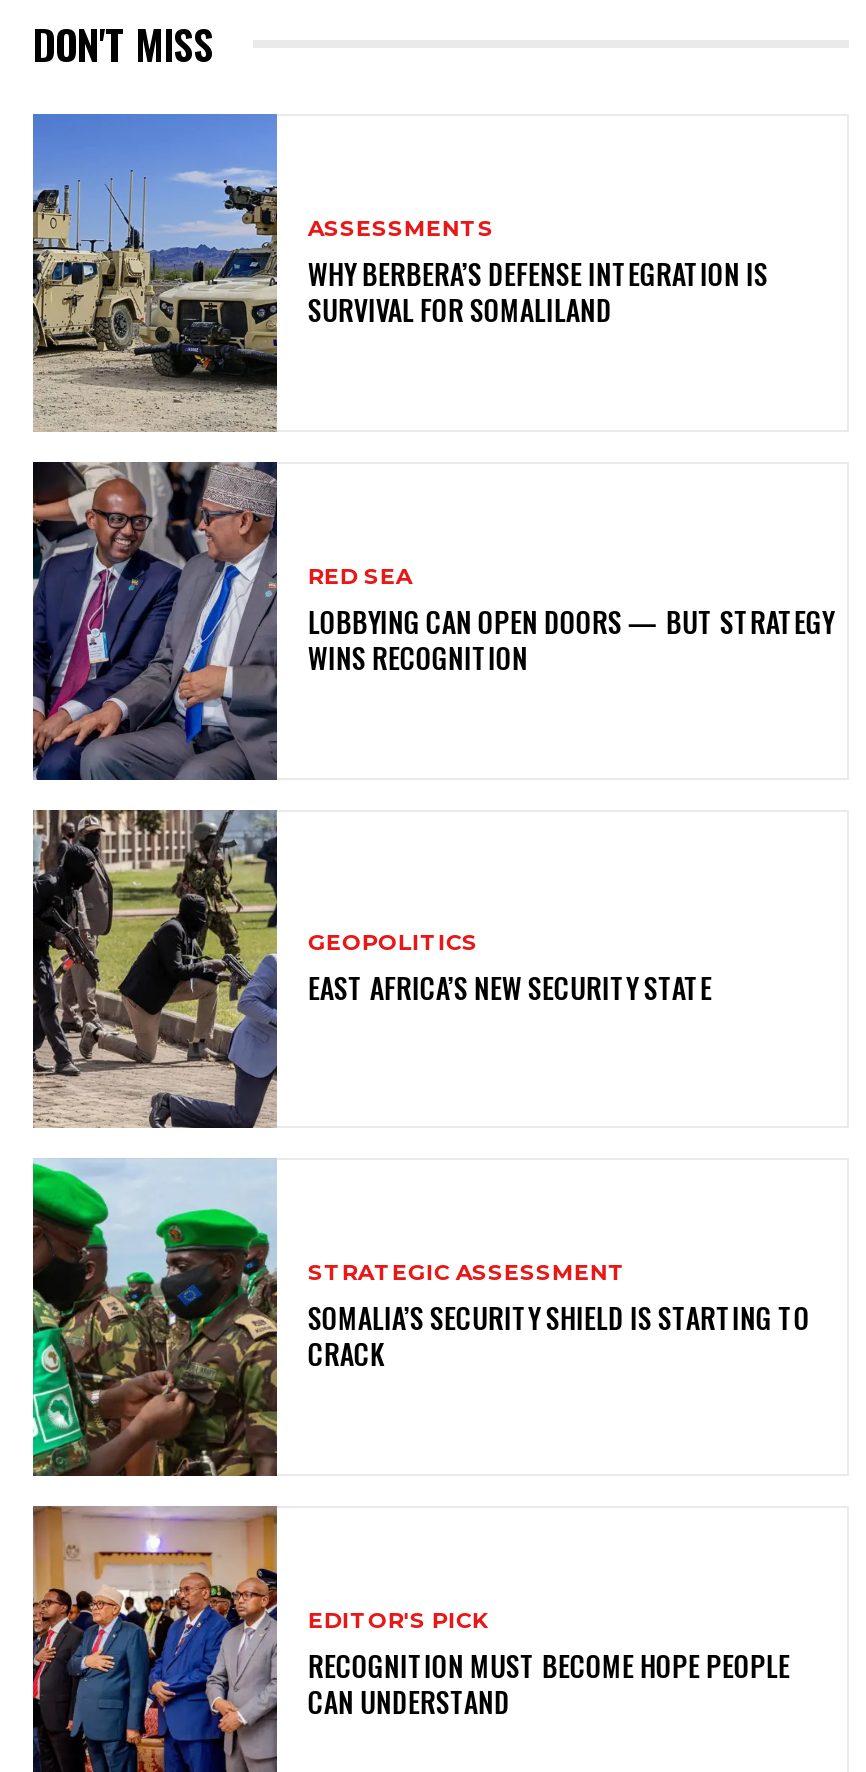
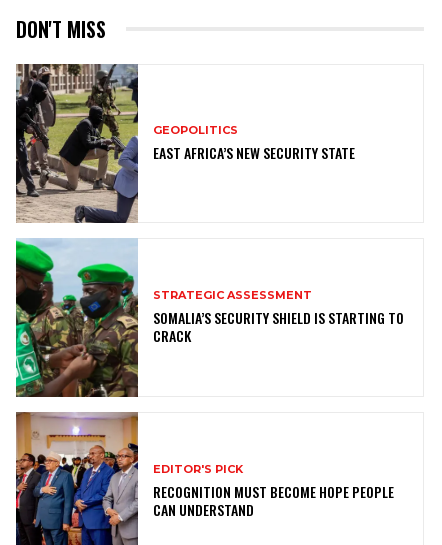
- [image]
- ASSESSMENTS
- WHY BERBERA’S DEFENSE INTEGRATION IS
- SURVIVAL FOR SOMALILAND

- [image]
- RED SEA
- LOBBYING CAN OPEN DOORS — BUT STRATEGY
- WINS RECOGNITION
